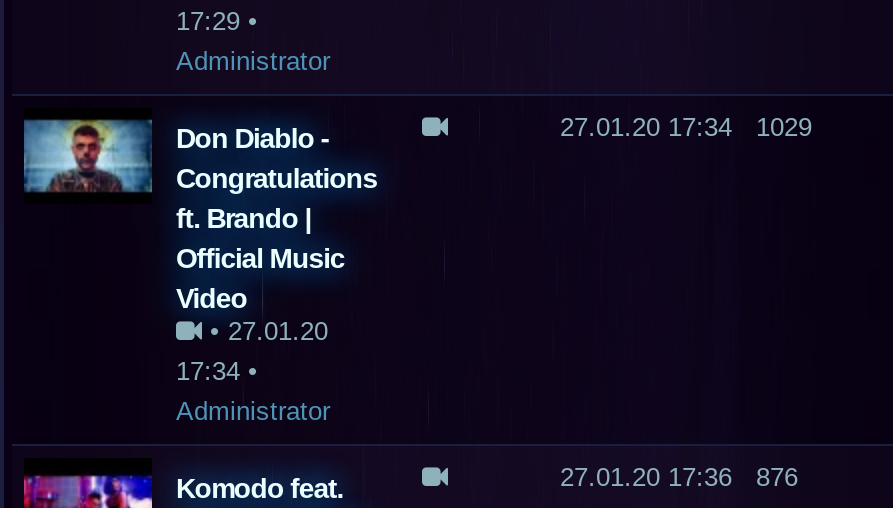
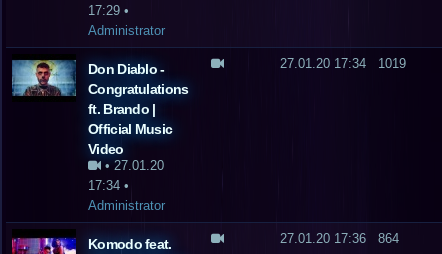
- 27.01.20 17:34 1029
+ 27.01.20 17:34 1019

- 27.01.20 17:36 876
+ 27.01.20 17:36 864
